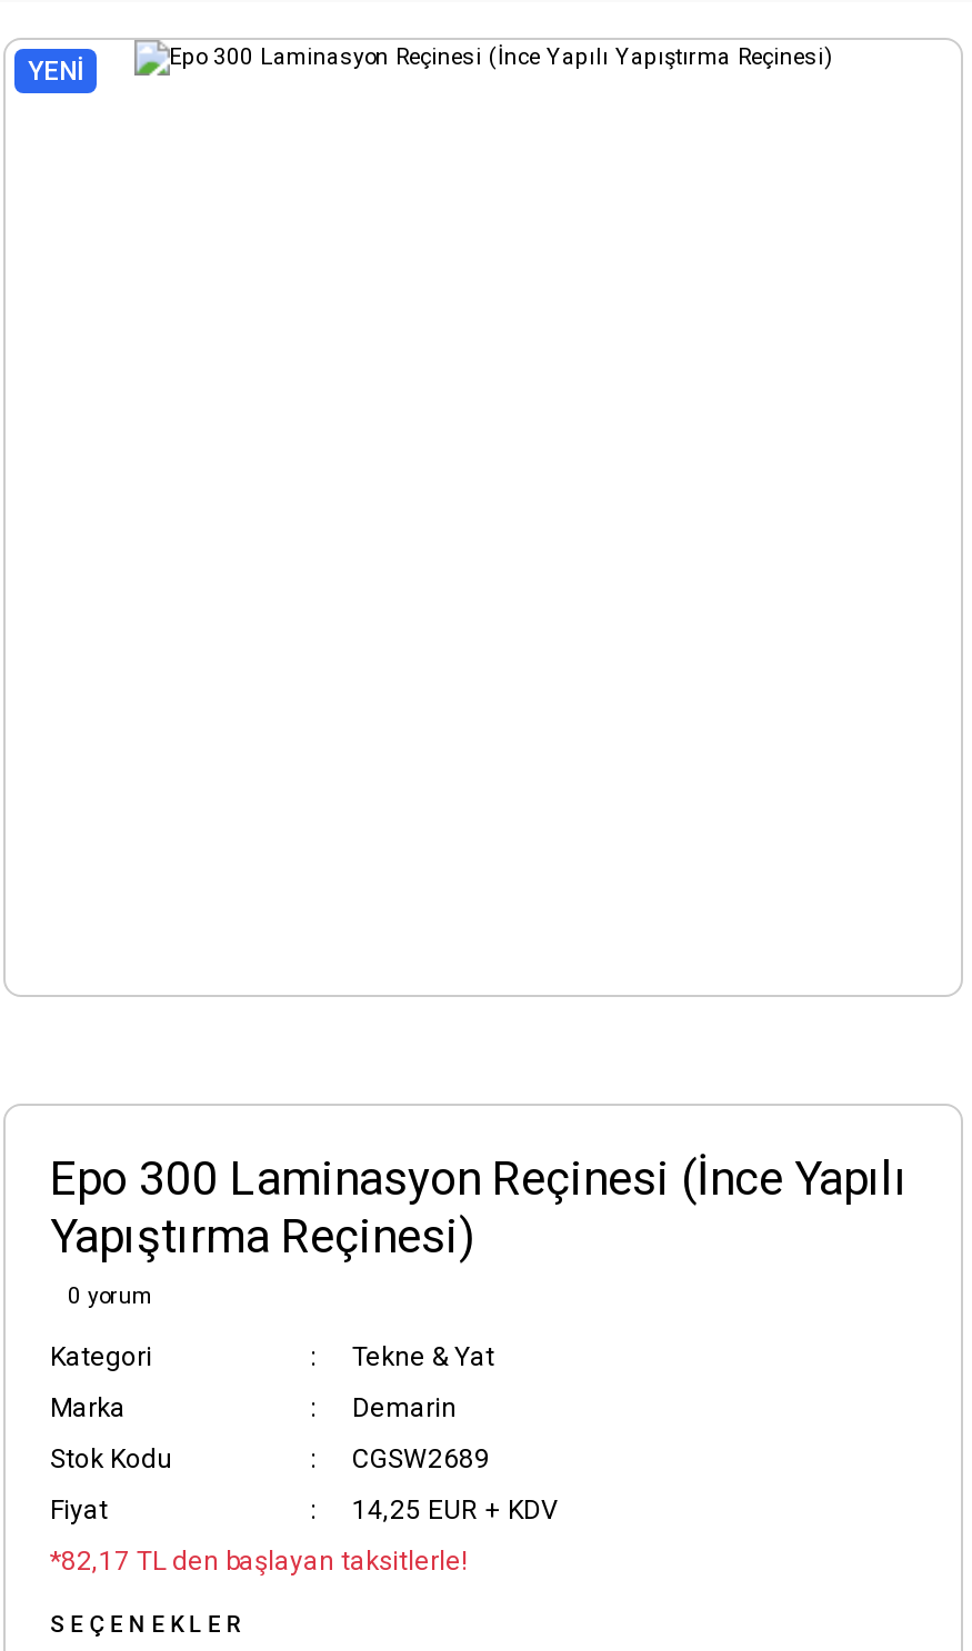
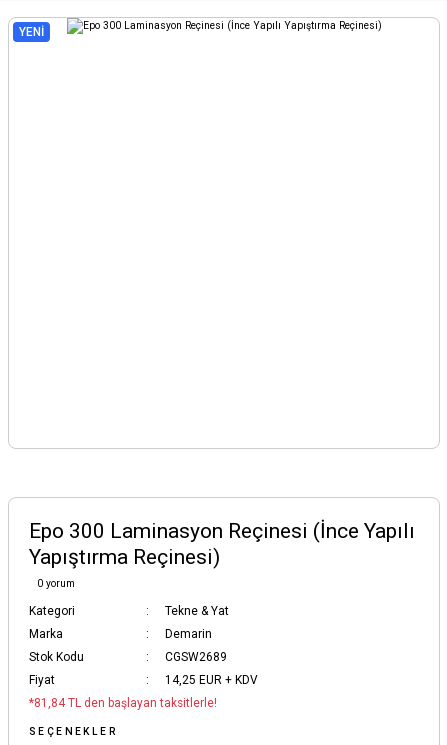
- *82,17 TL den başlayan taksitlerle!
+ *81,84 TL den başlayan taksitlerle!
